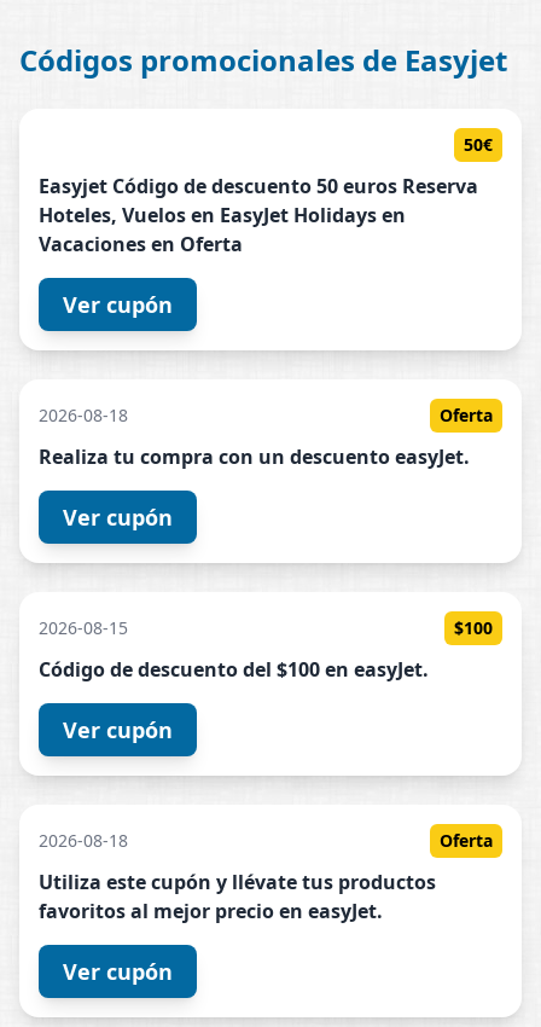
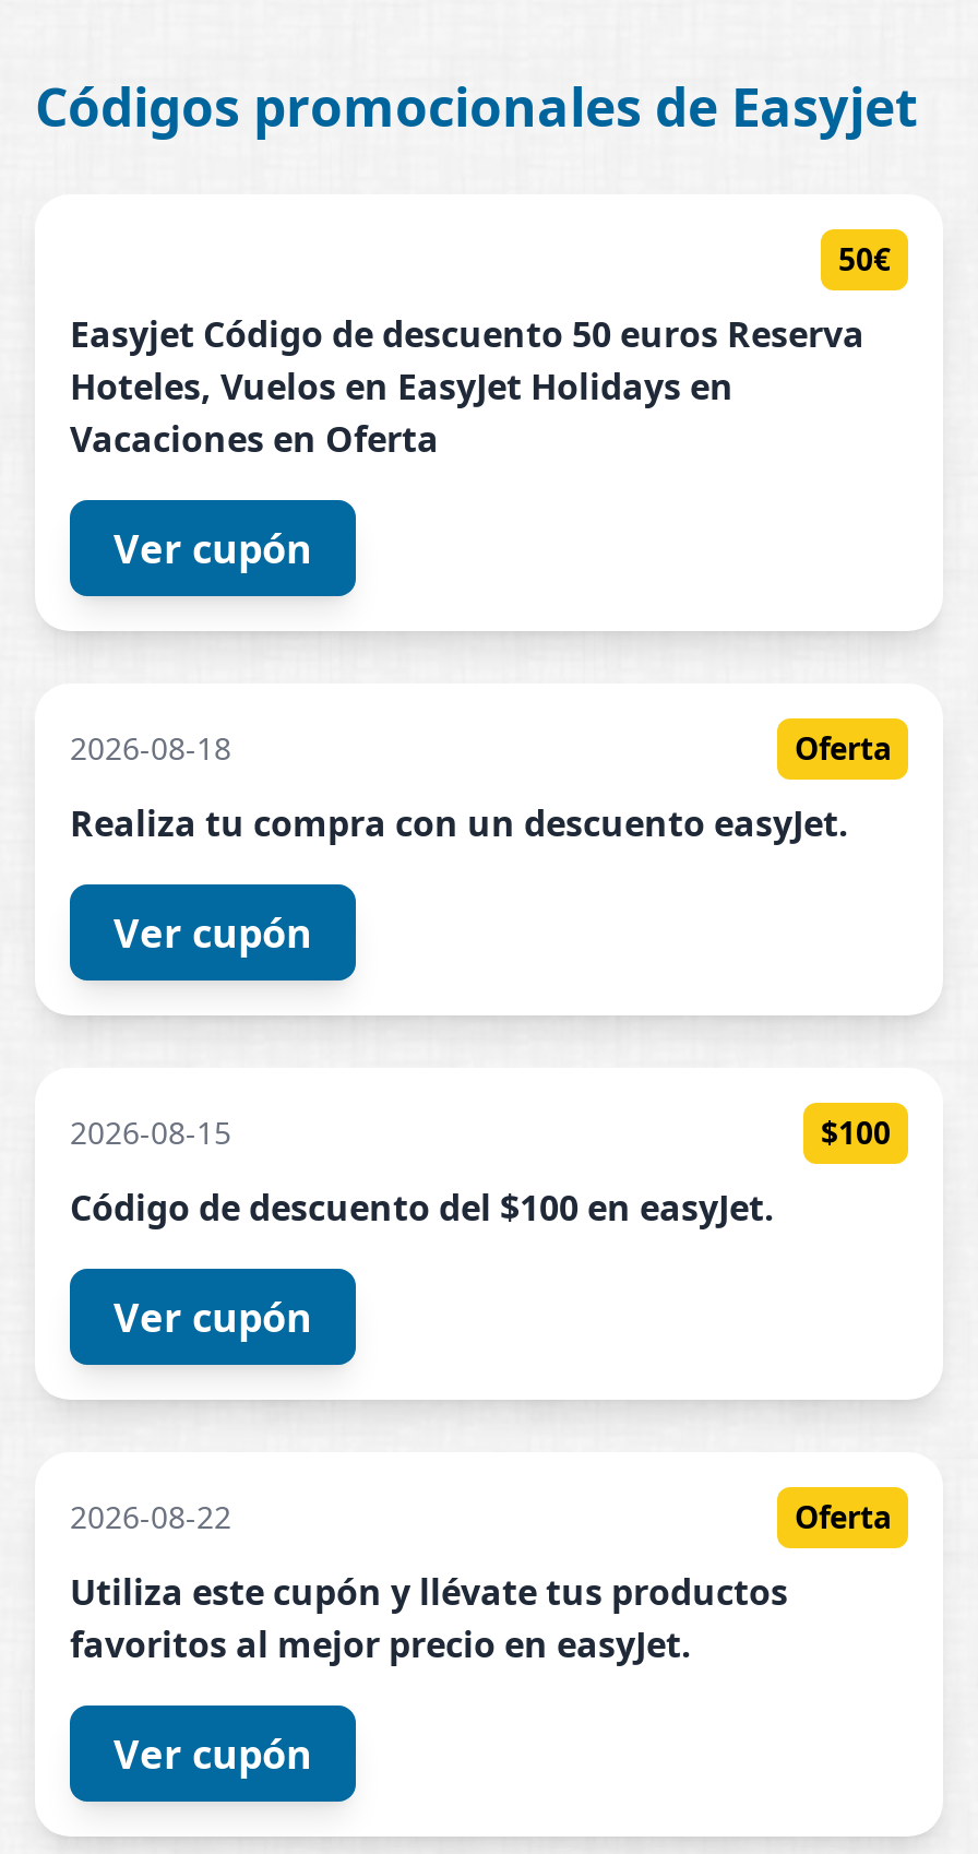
- 2026-08-18
+ 2026-08-22
